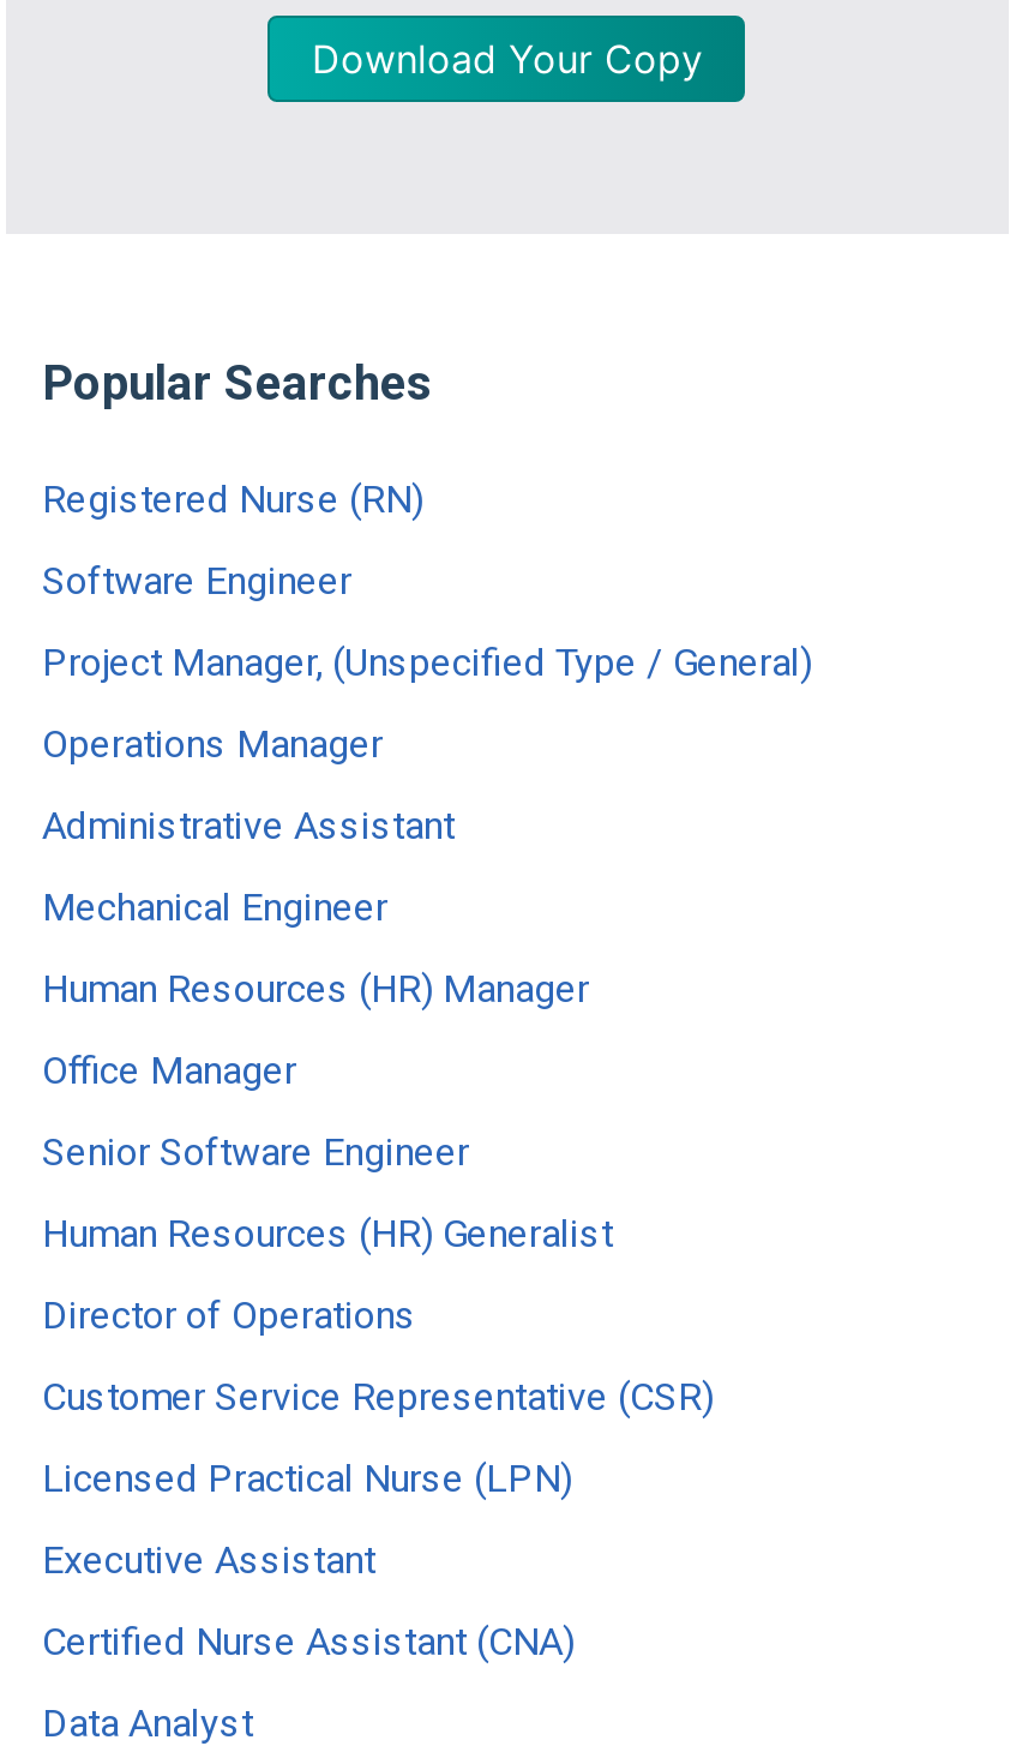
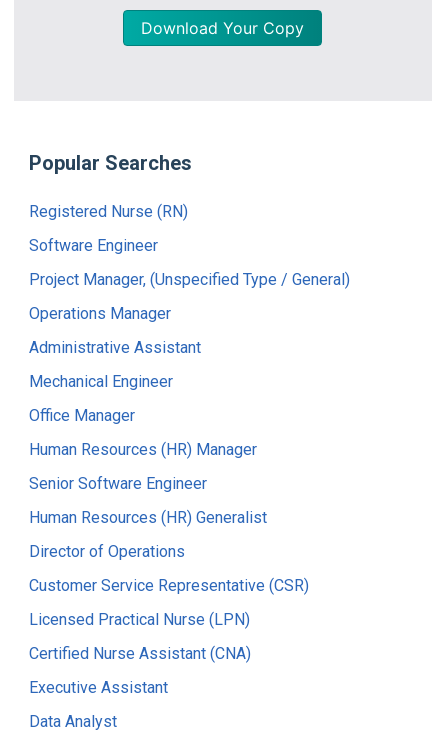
moved down: Human Resources (HR) Manager

moved up: Office Manager

moved down: Executive Assistant

moved up: Certified Nurse Assistant (CNA)
